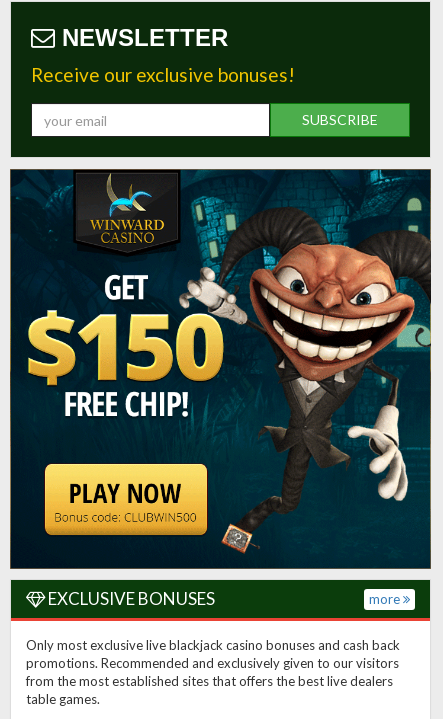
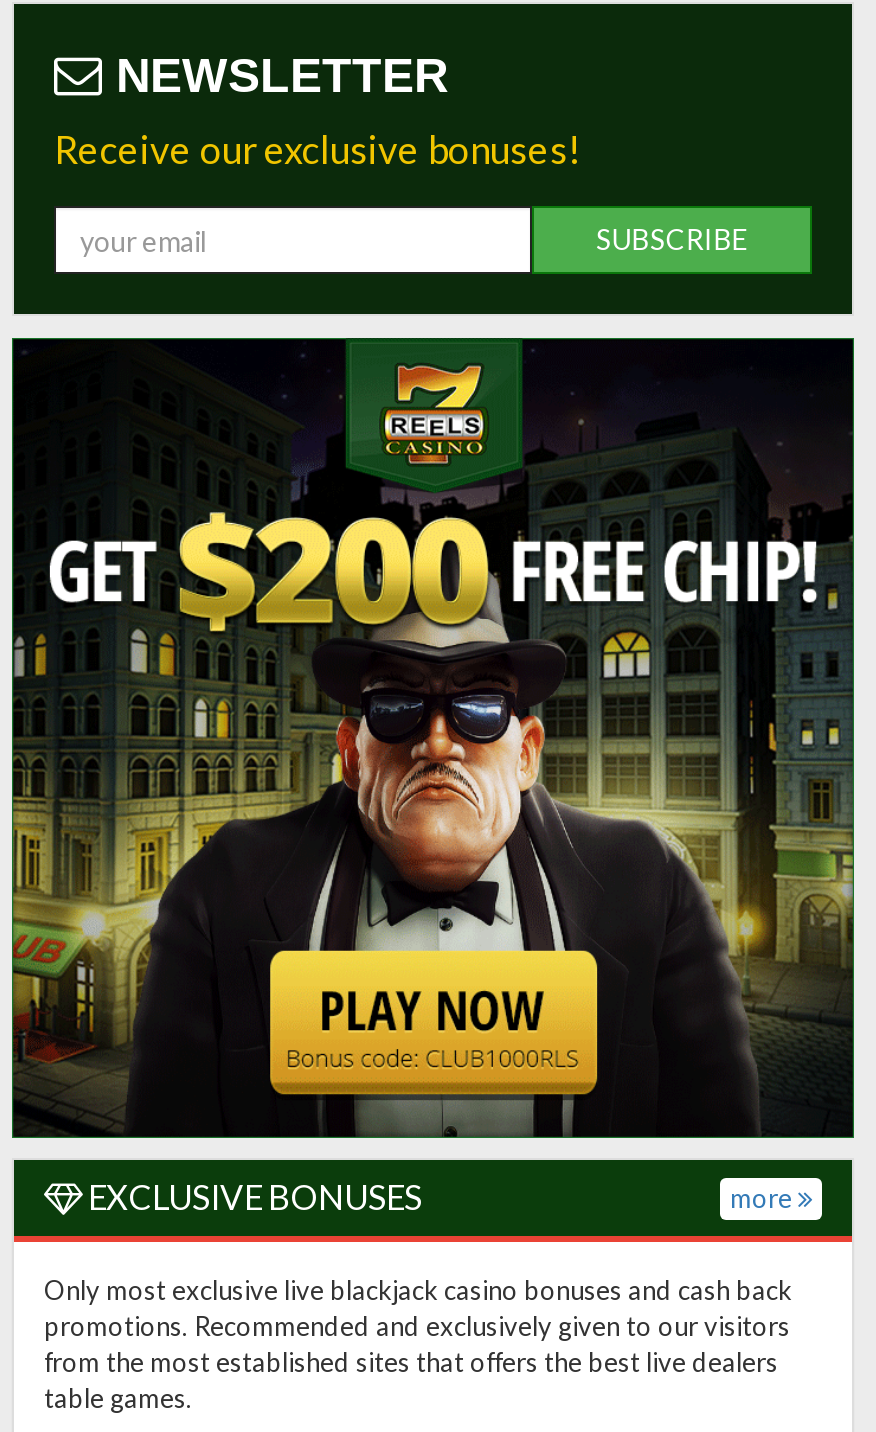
- [image]
+ [image]
